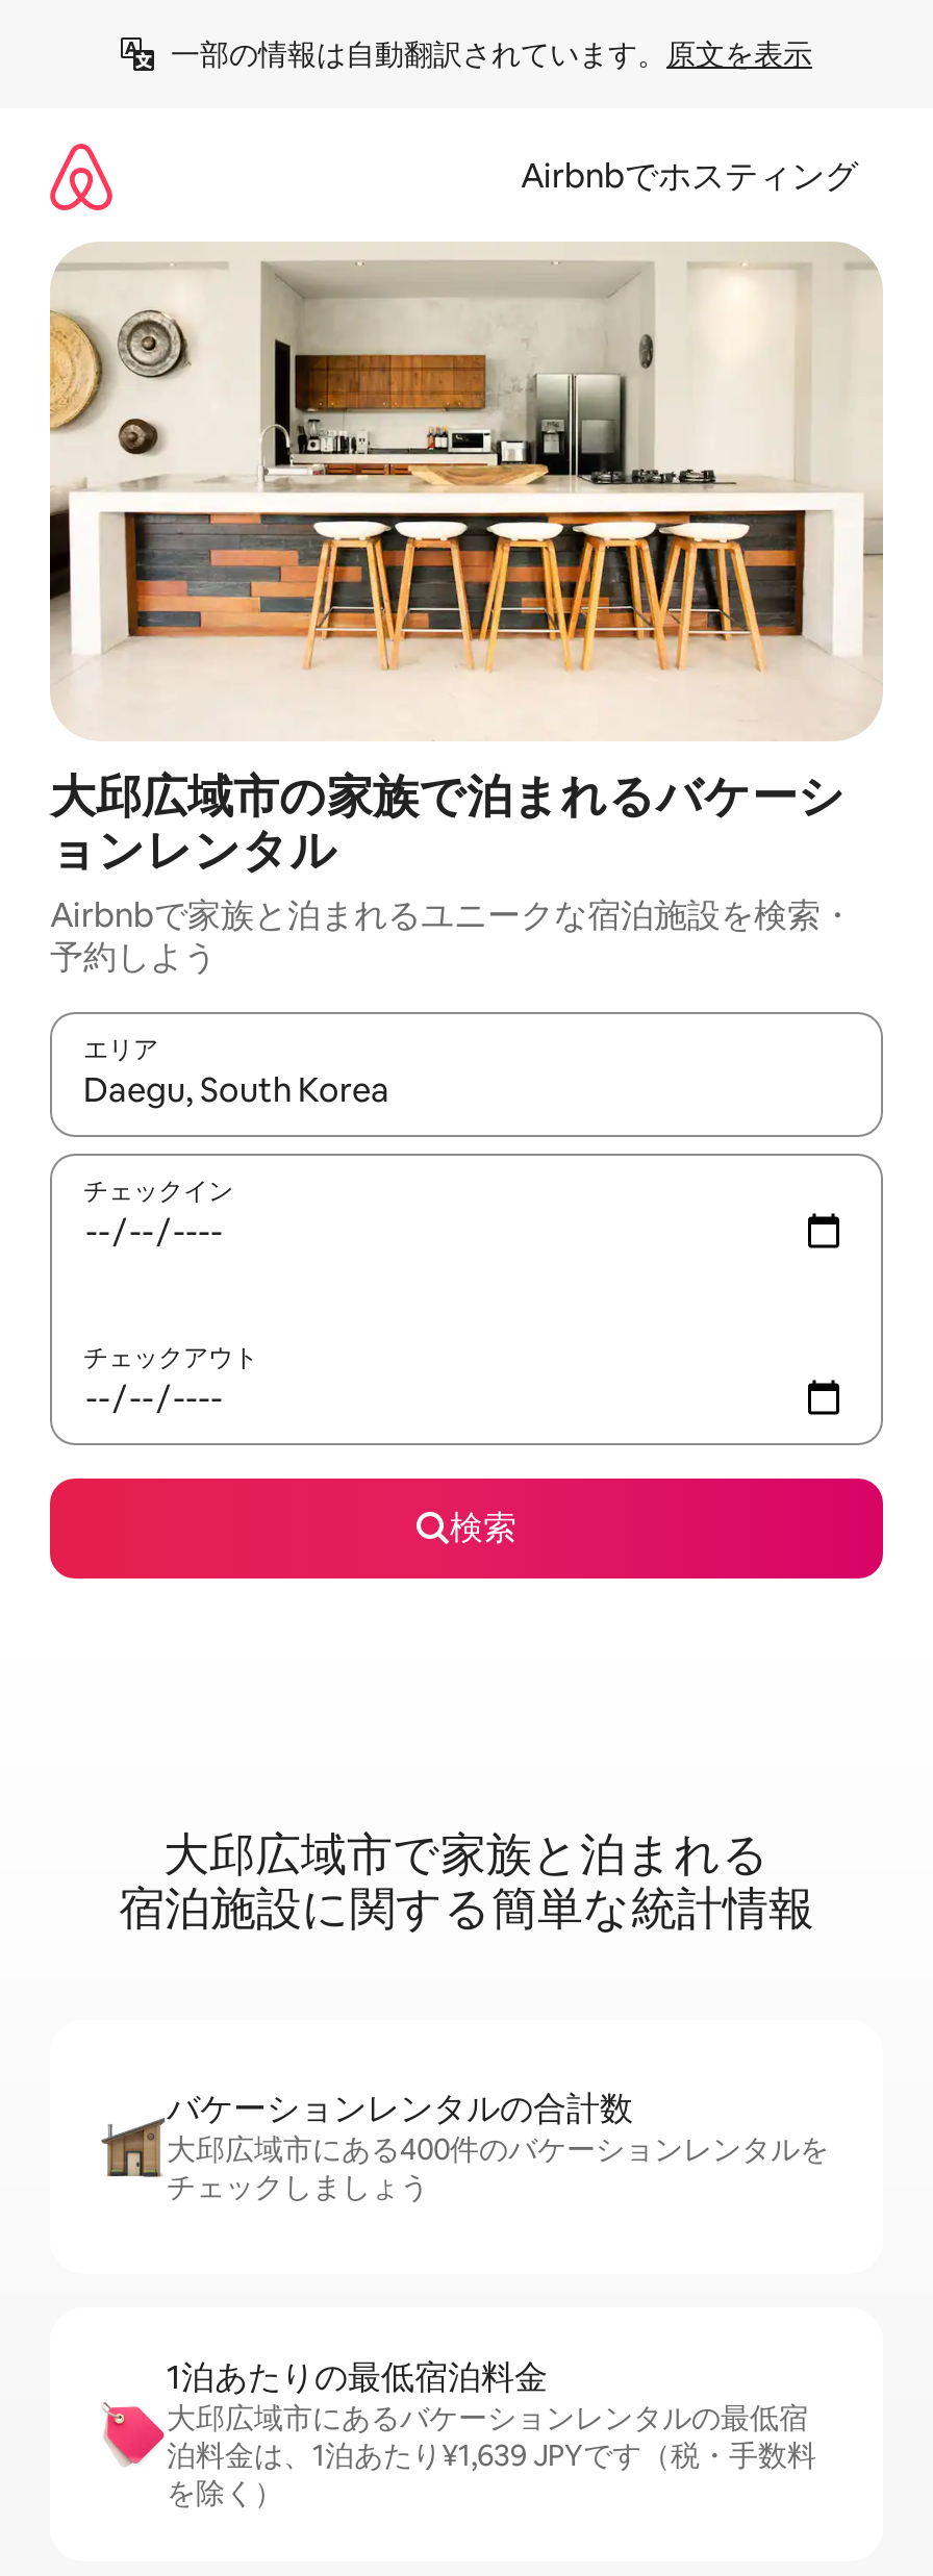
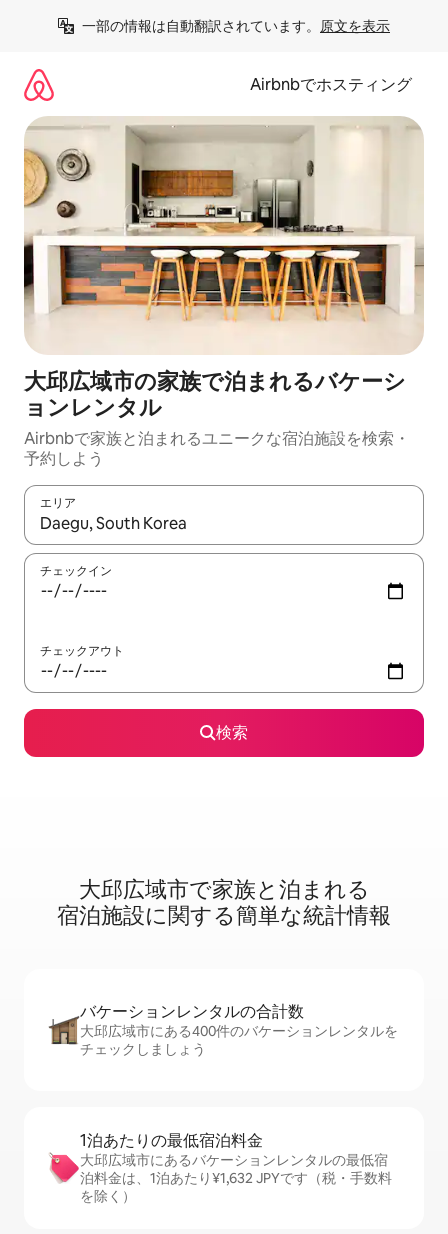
- 泊料金は、1泊あたり¥1,639 JPYです（税・手数料
+ 泊料金は、1泊あたり¥1,632 JPYです（税・手数料
